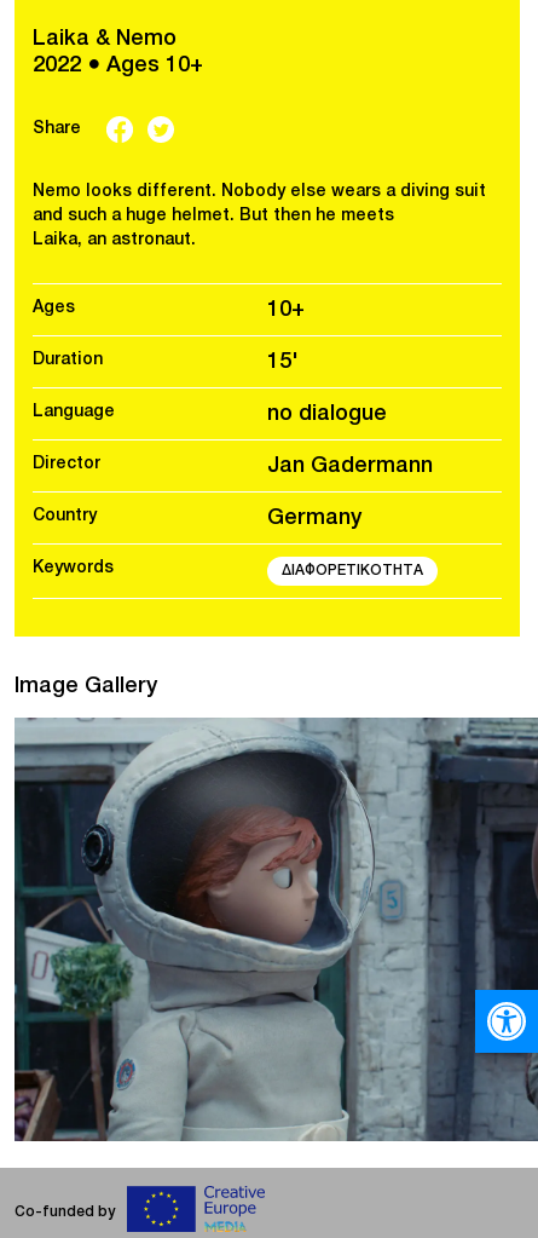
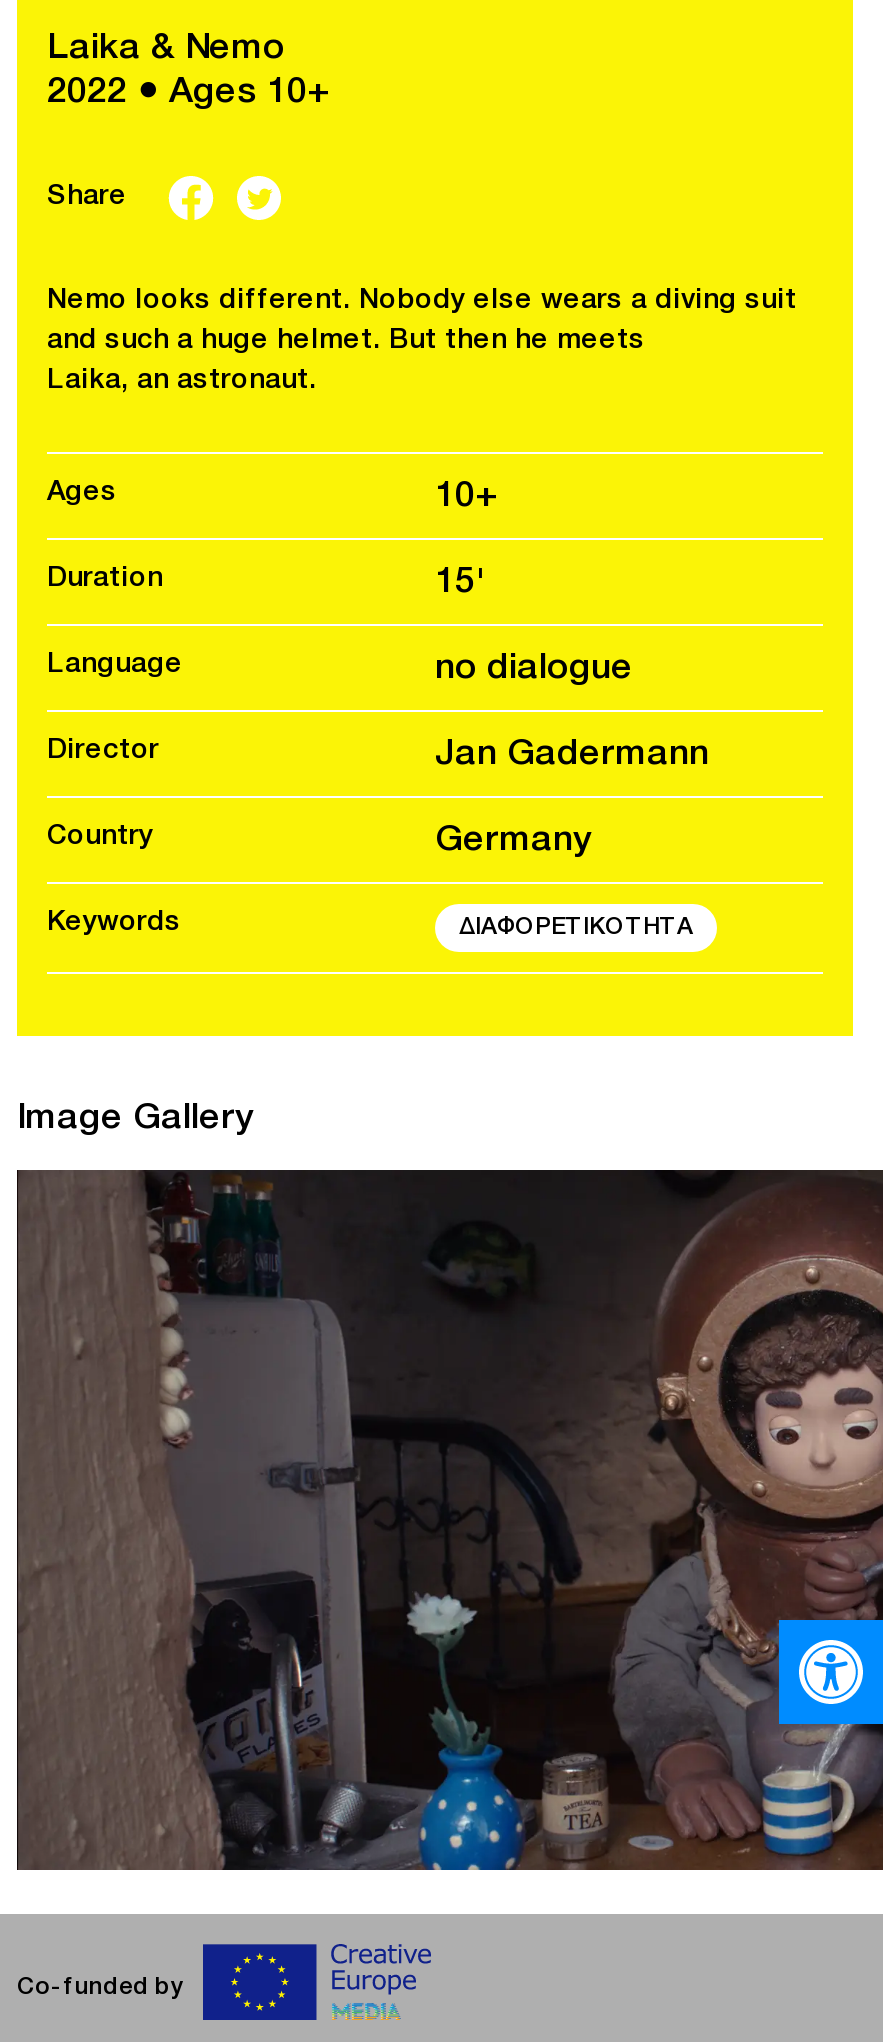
- [image]
+ [image]
